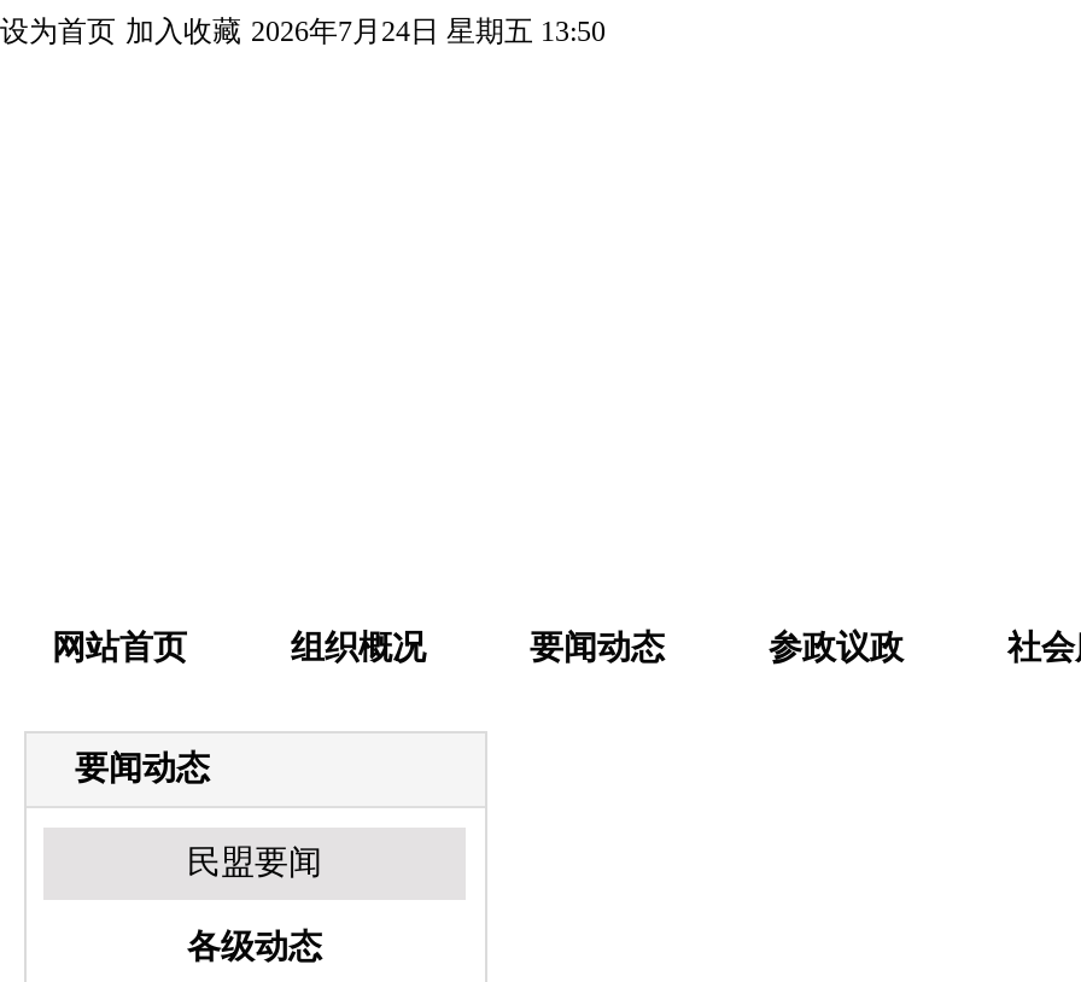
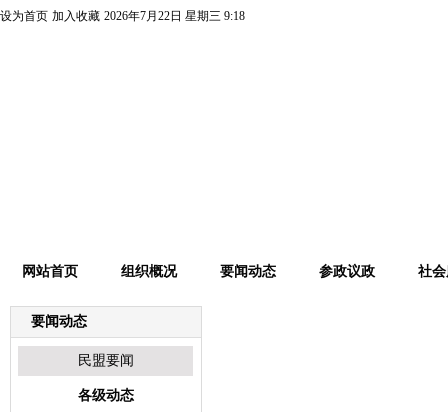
- 设为首页 加入收藏 2026年7月24日 星期五 13:50
+ 设为首页 加入收藏 2026年7月22日 星期三 9:18
